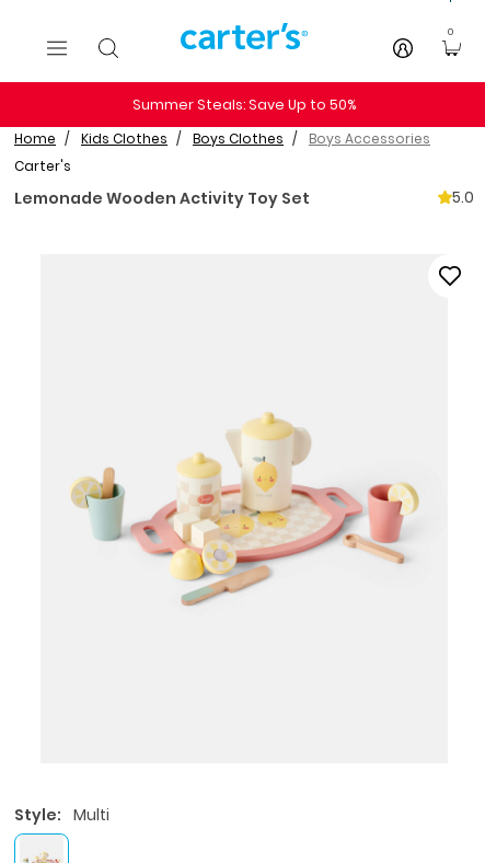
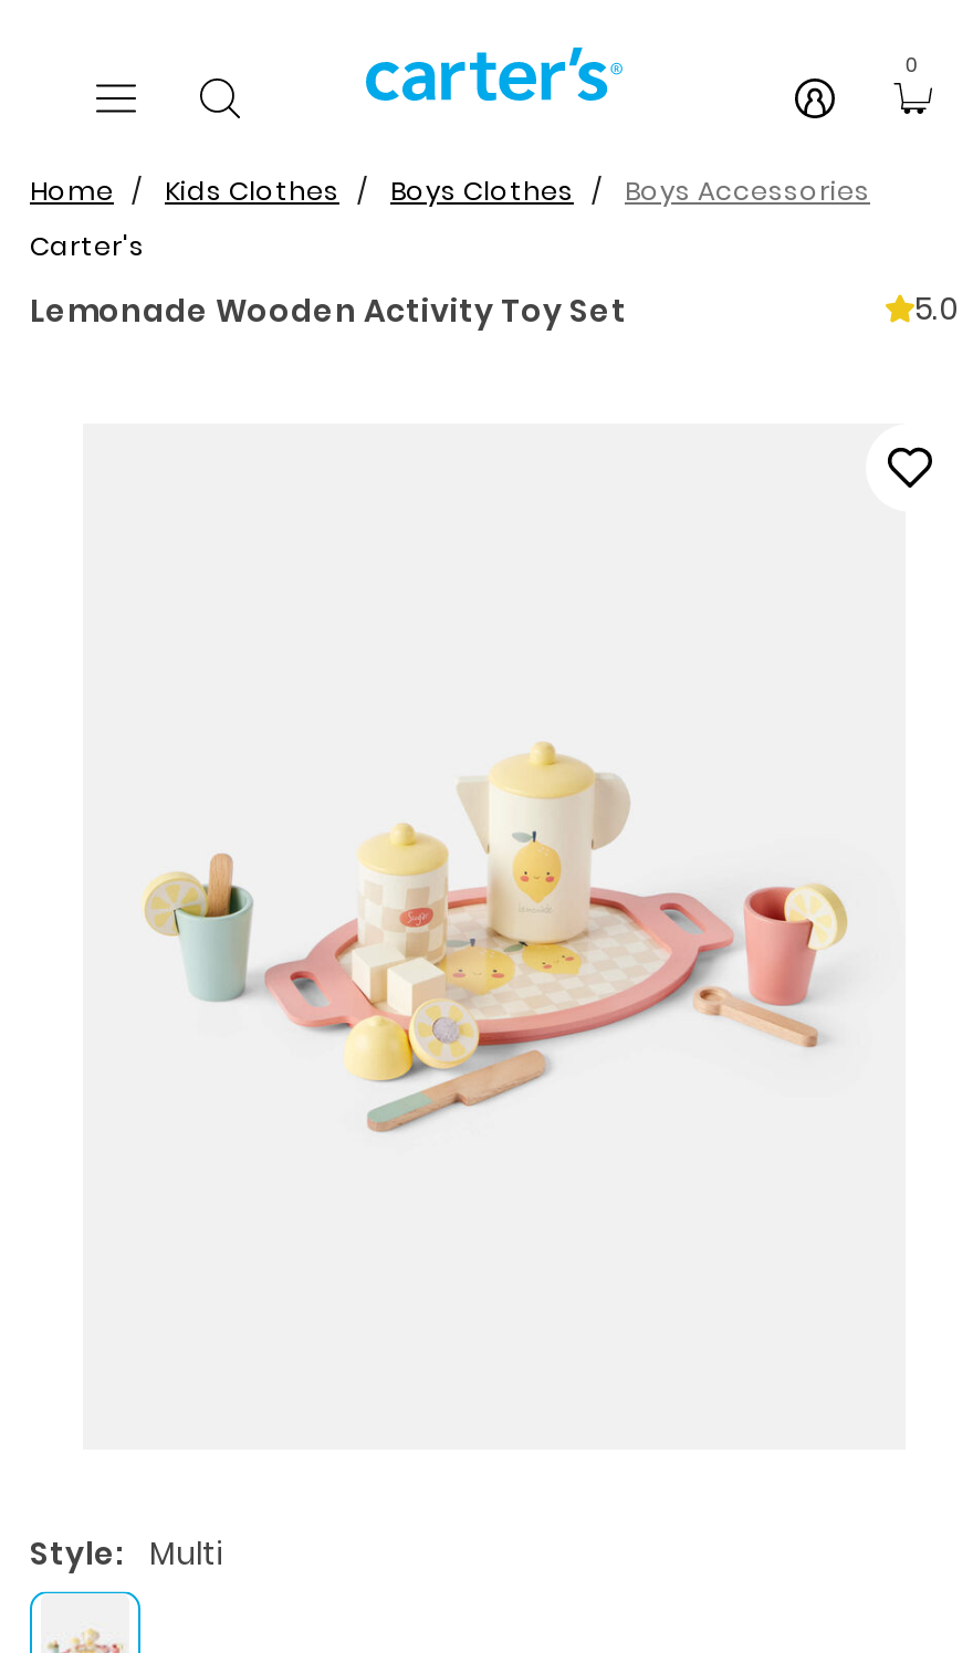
- Summer Steals: Save Up to 50%
